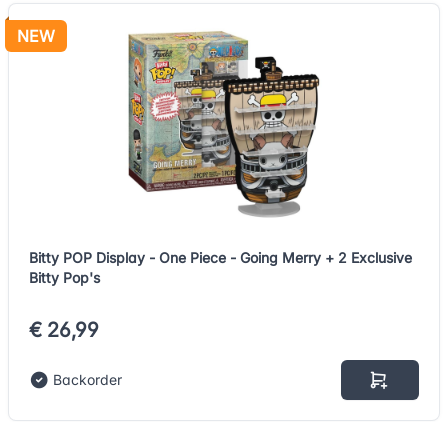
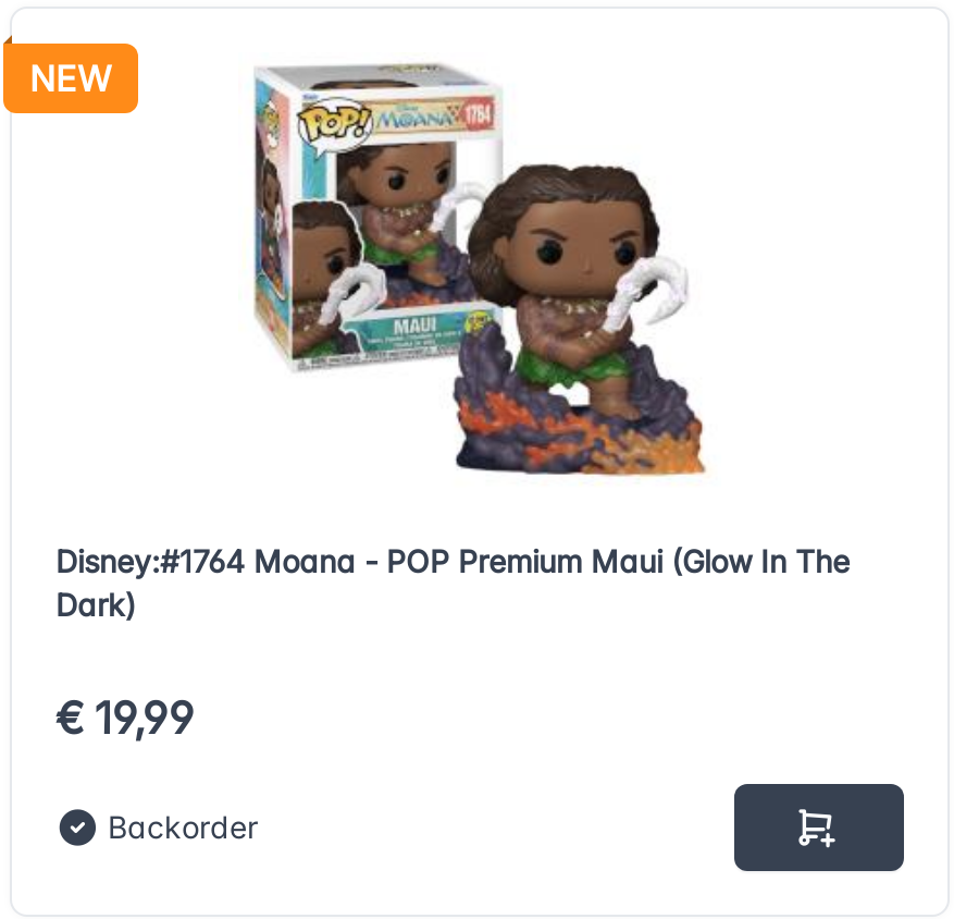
- [image]
- Bitty POP Display - One Piece - Going Merry + 2 Exclusive
- Bitty Pop's
+ [image]
+ Disney:#1764 Moana - POP Premium Maui (Glow In The
+ Dark)

- € 26,99
+ € 19,99
